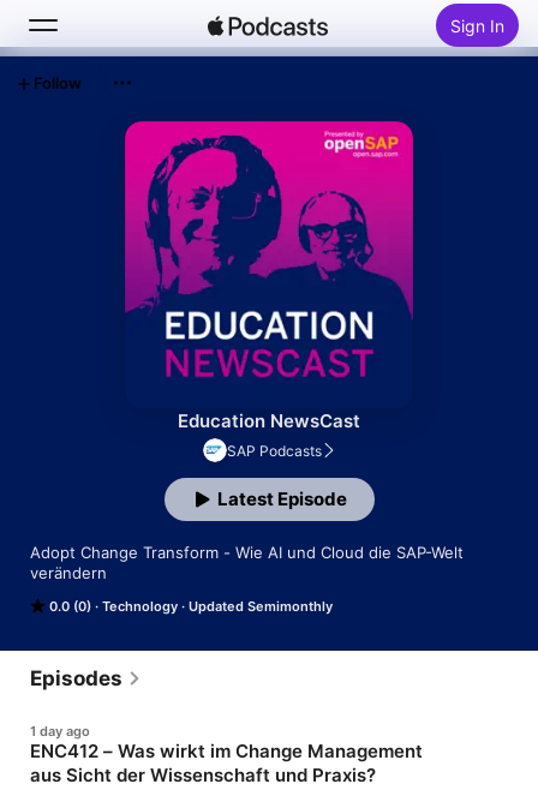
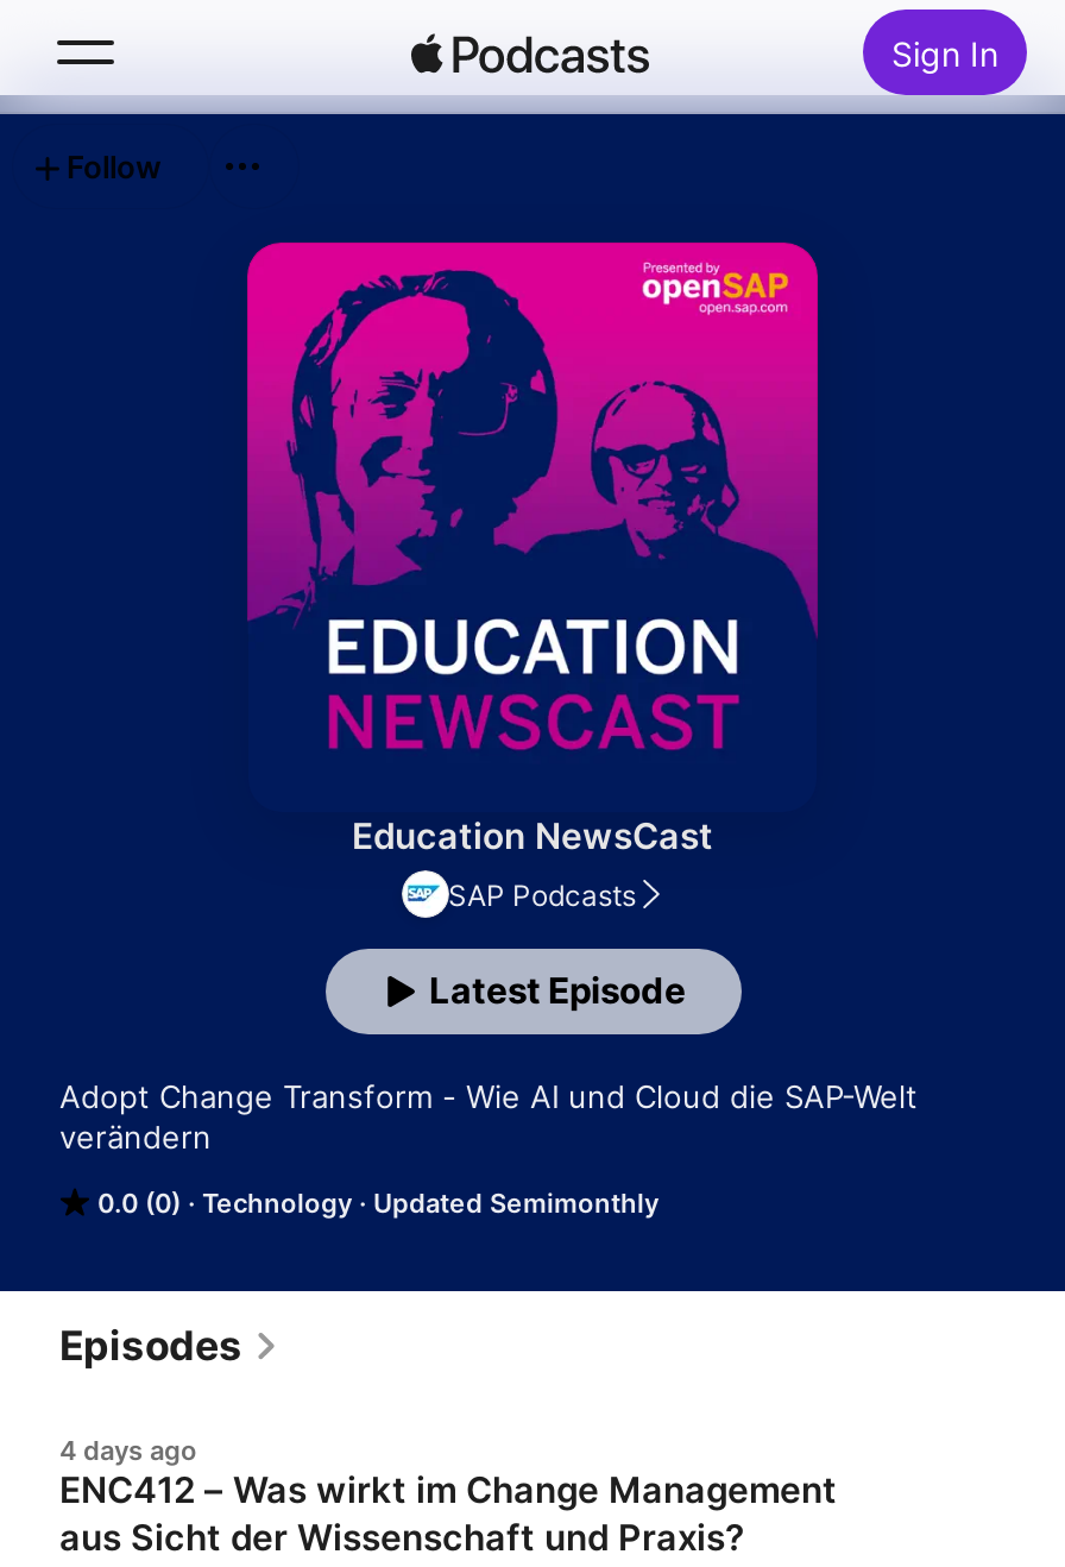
- 1 day ago
+ 4 days ago
